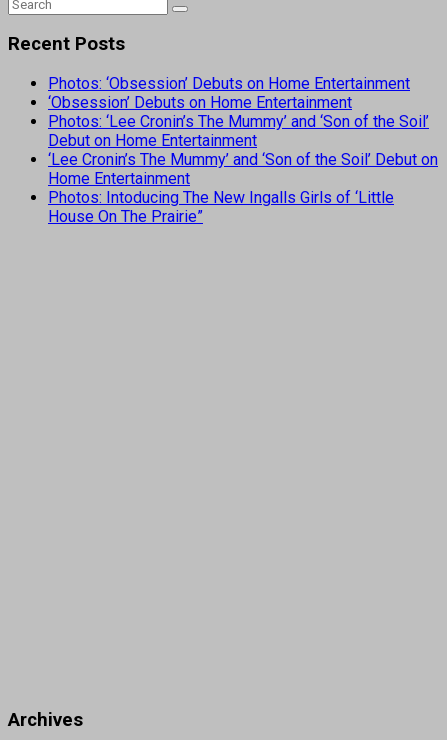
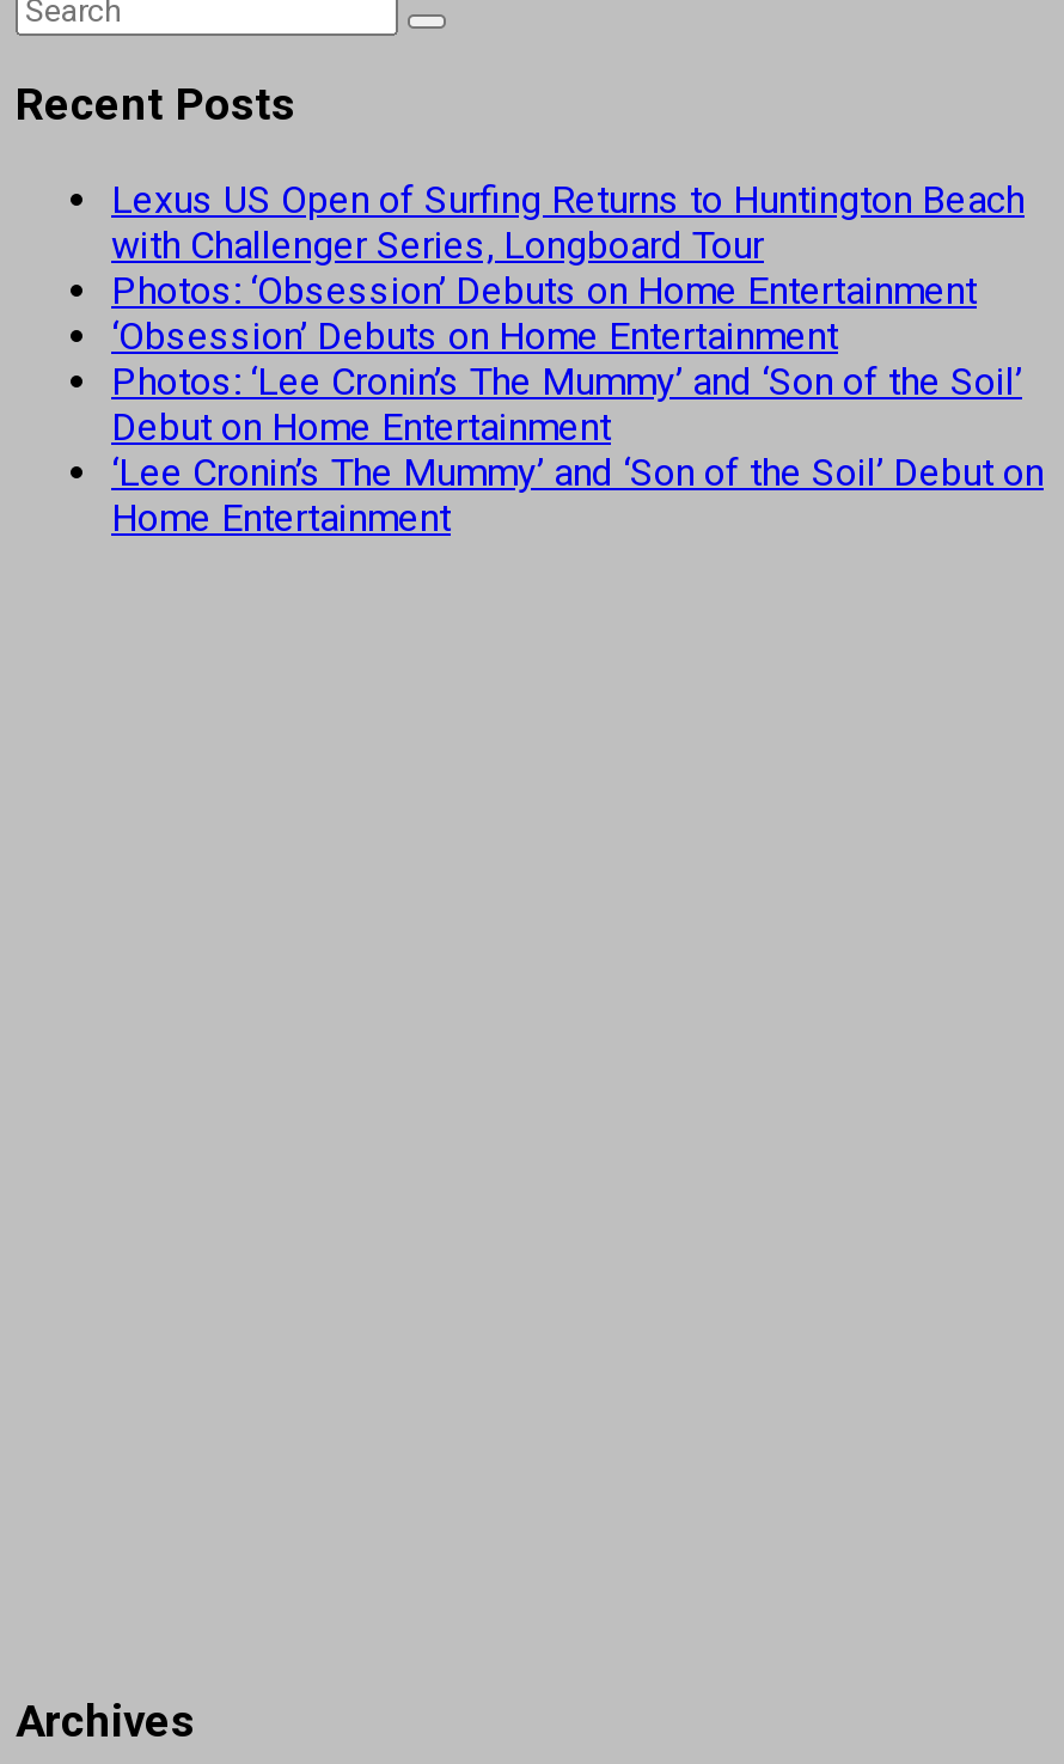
+ Lexus US Open of Surfing Returns to Huntington Beach
+ with Challenger Series, Longboard Tour

moved down: Photos: ‘Obsession’ Debuts on Home Entertainment | ‘Obsession’ Debuts on Home Entertainment | Photos: ‘Lee Cronin’s The Mummy’ and ‘Son of the Soil’ | Debut on Home Entertainment | ‘Lee Cronin’s The Mummy’ and ‘Son of the Soil’ Debut on | Home Entertainment

- Photos: Intoducing The New Ingalls Girls of ‘Little
- House On The Prairie”
